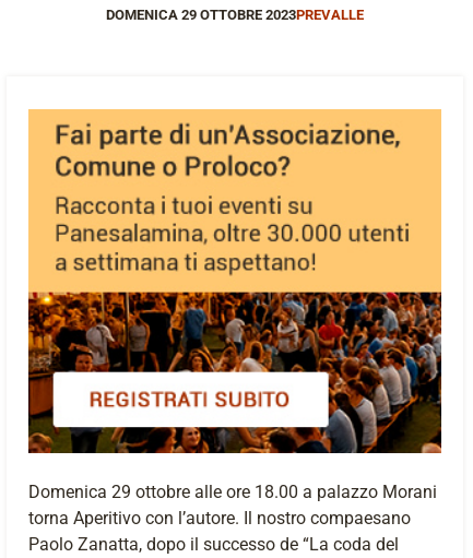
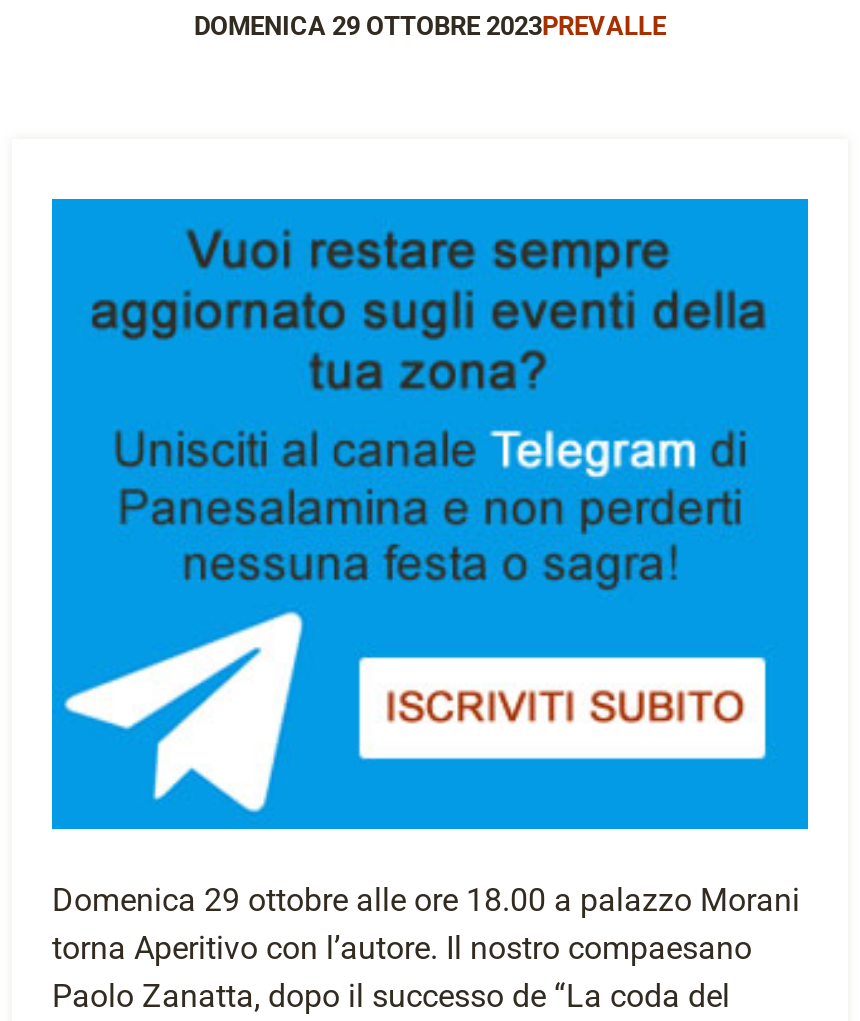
- [image]
+ [image]
